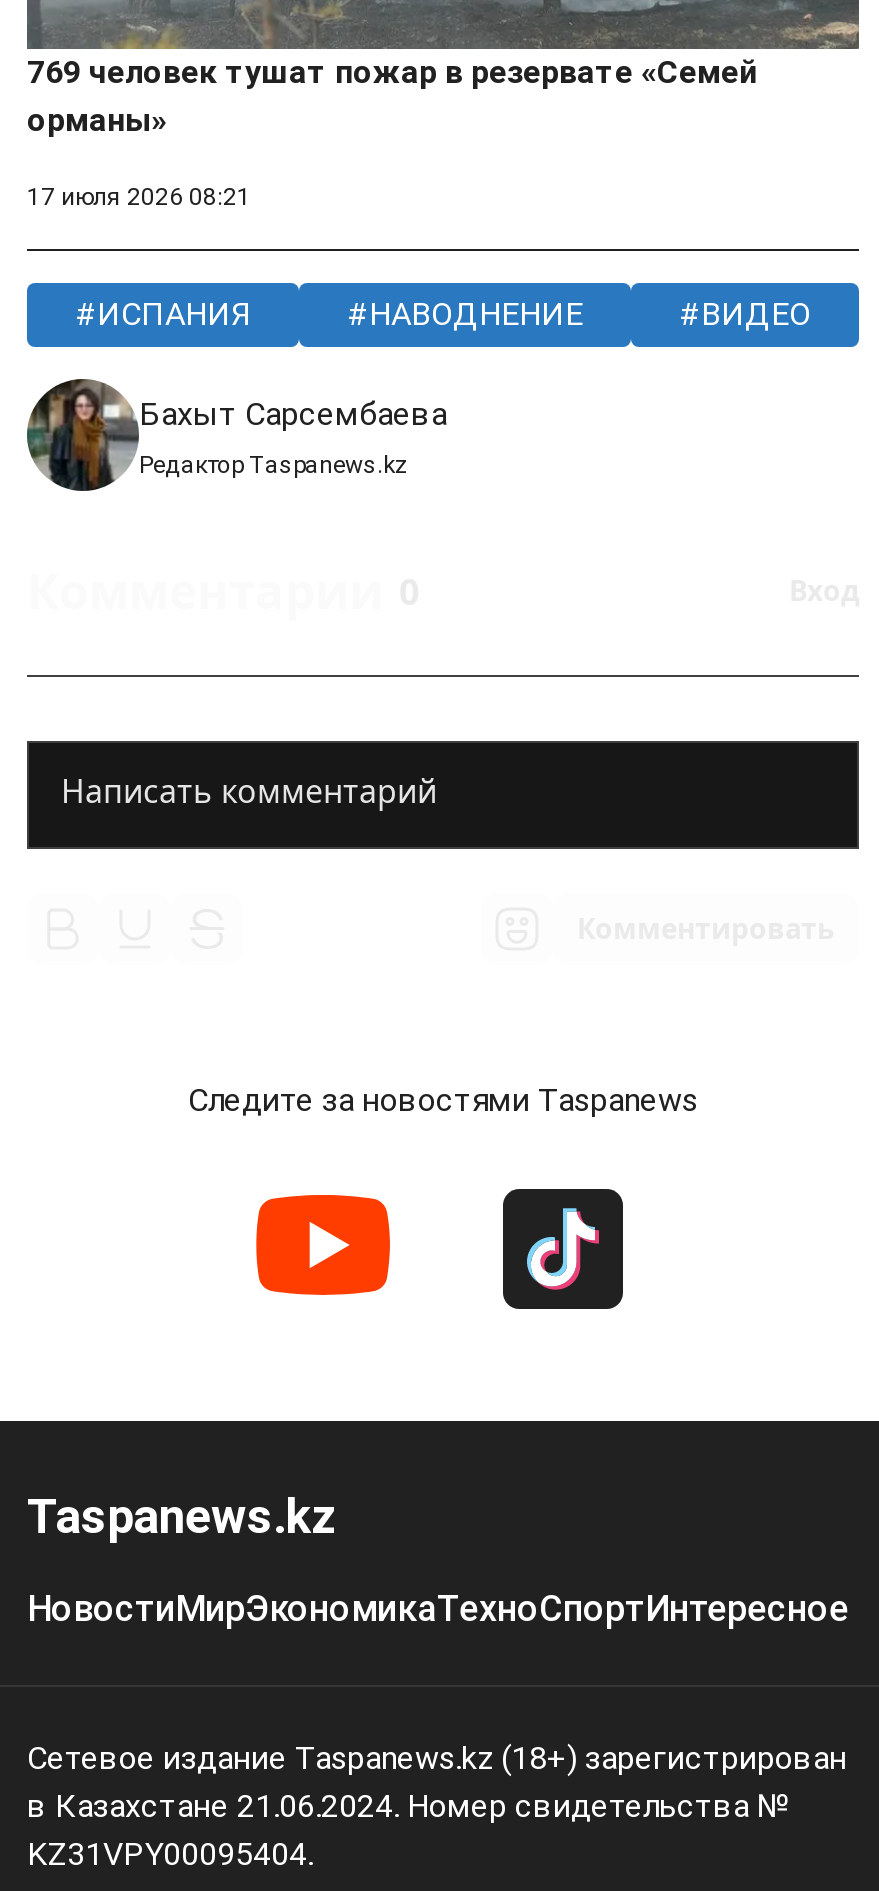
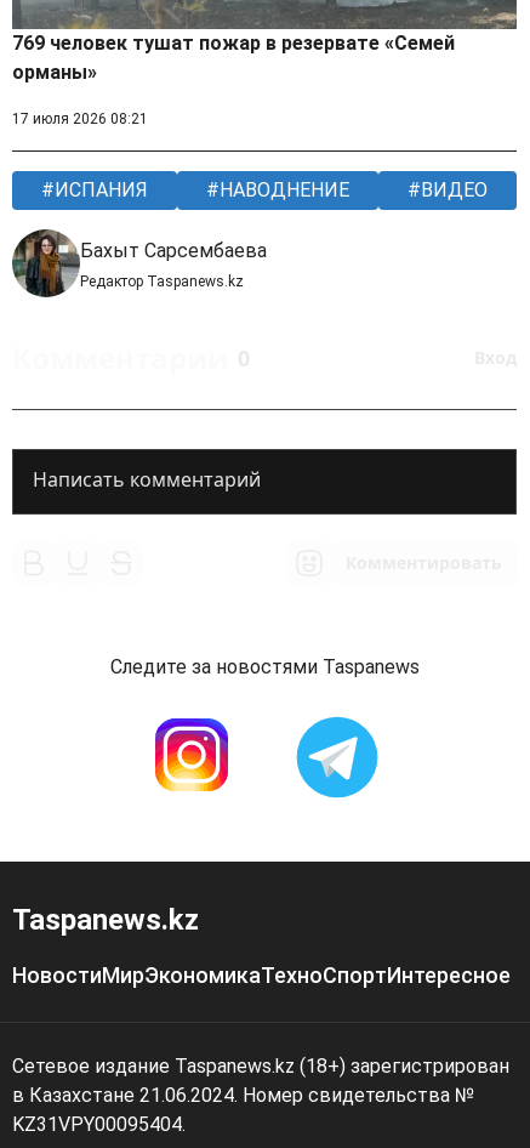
- [image]
+ [image]

- [image]
+ [image]
